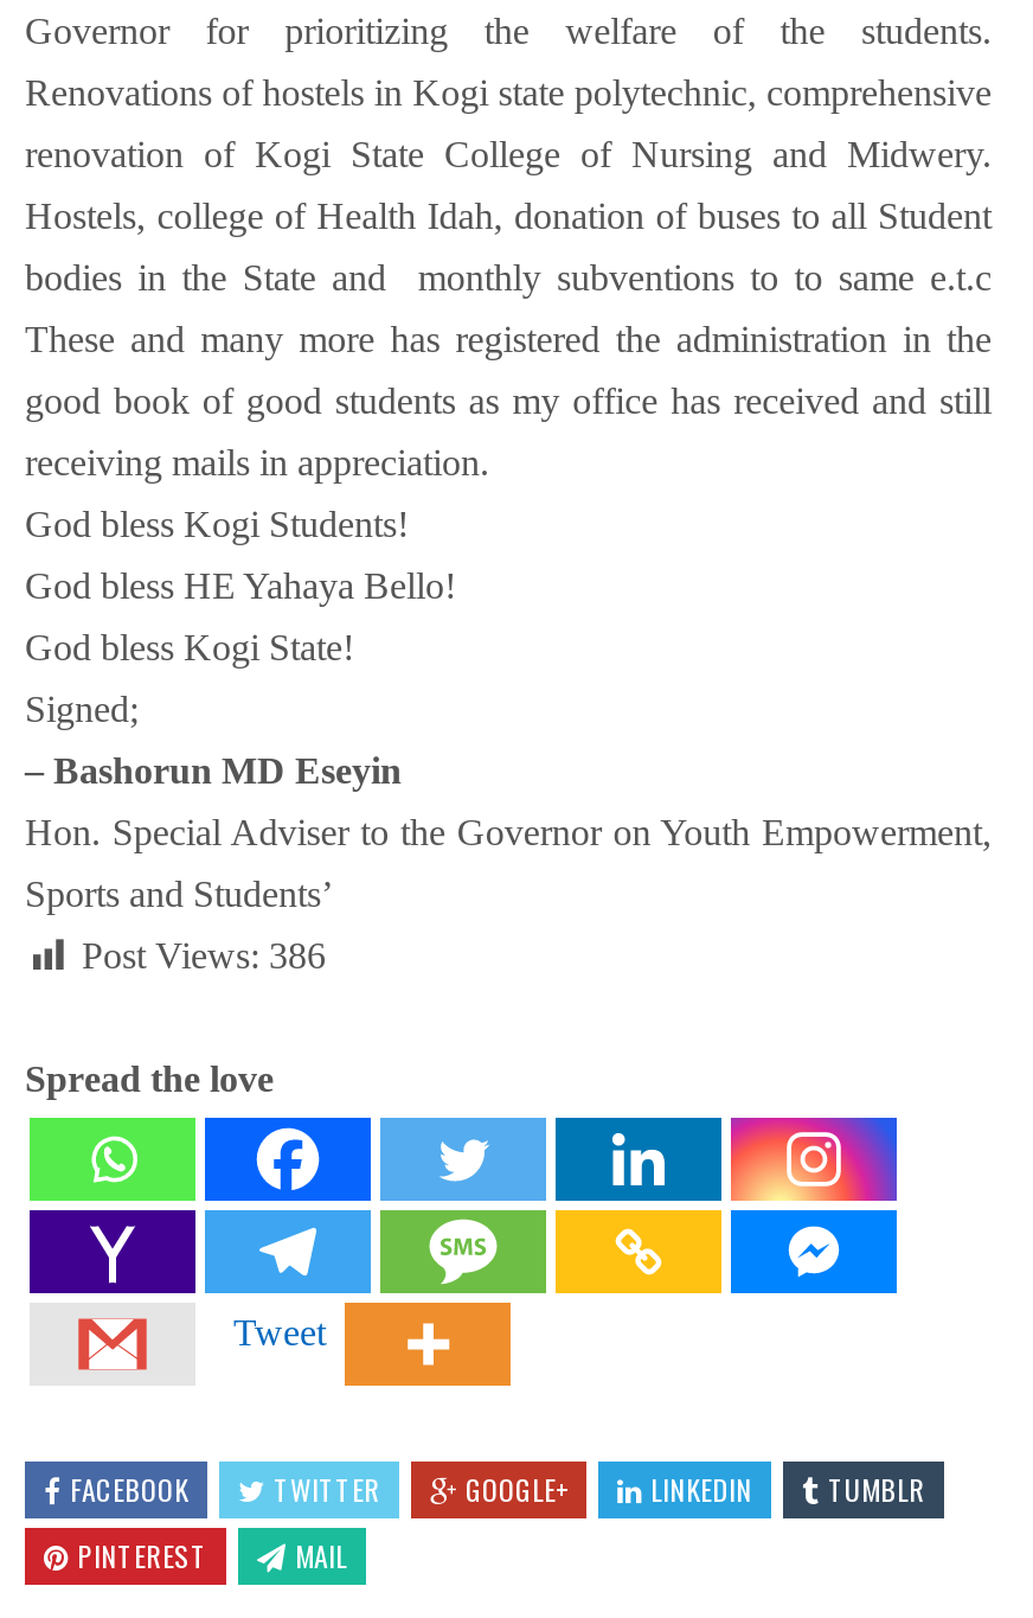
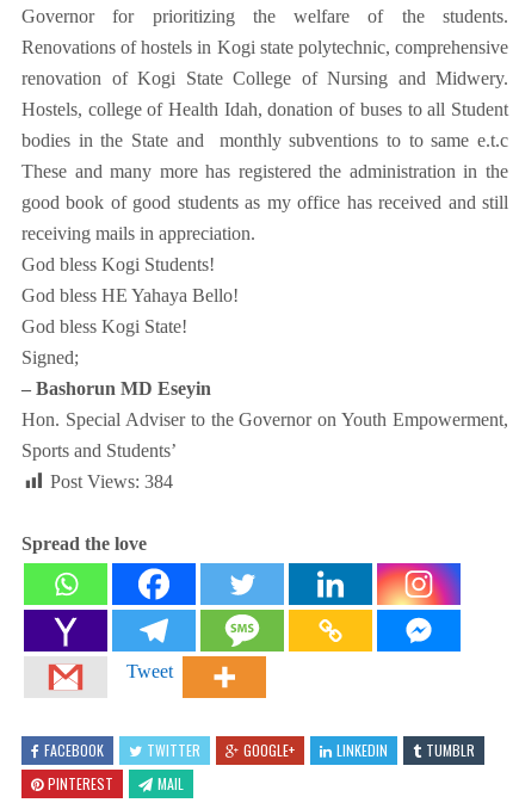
- Post Views: 386
+ Post Views: 384
